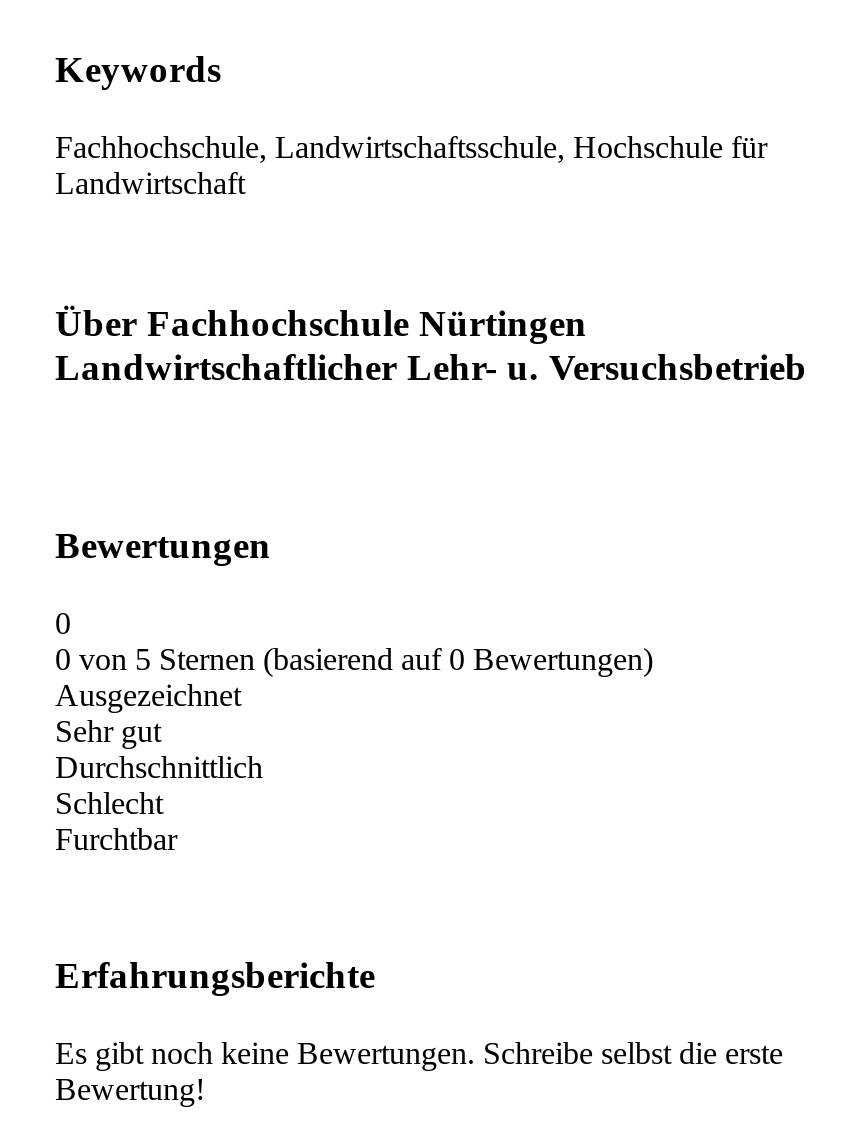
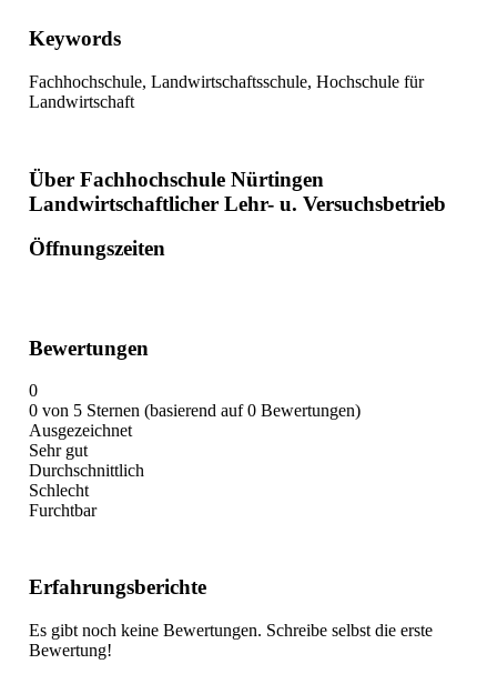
+ Öffnungszeiten
